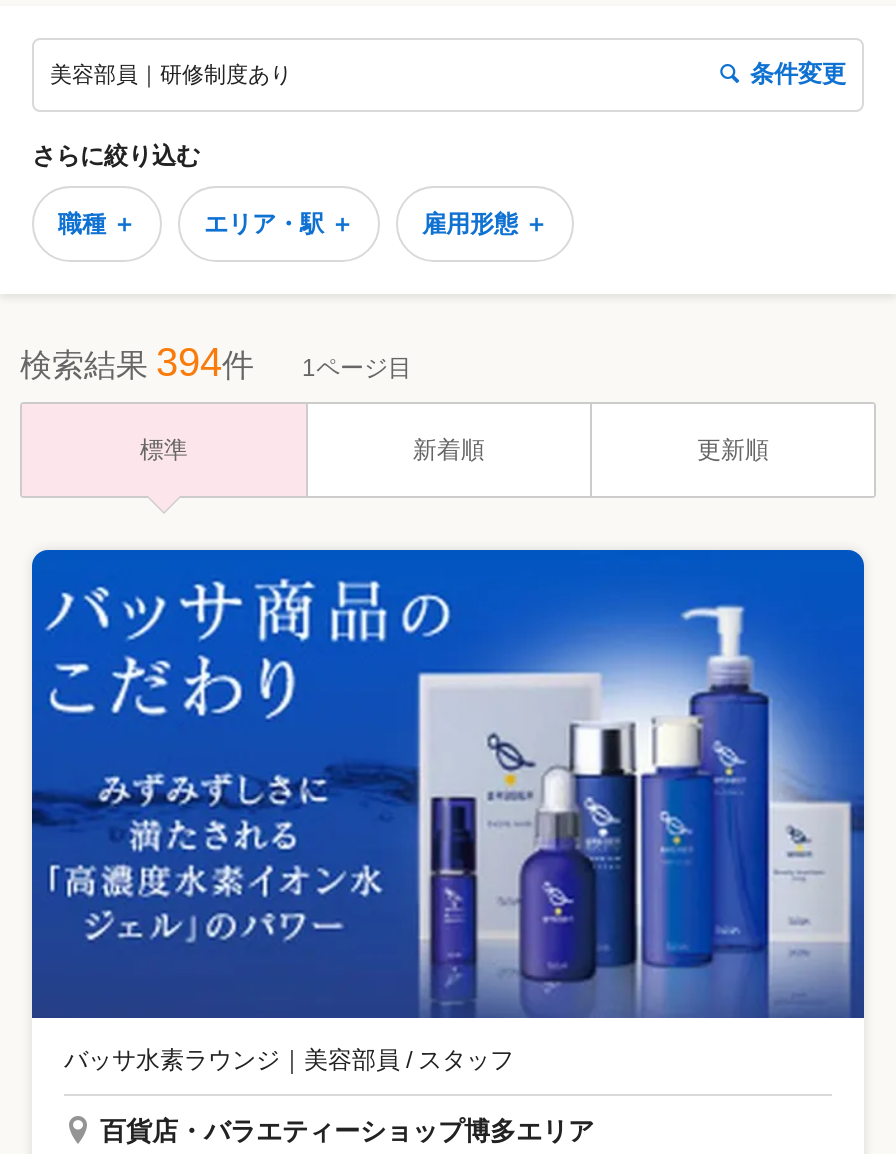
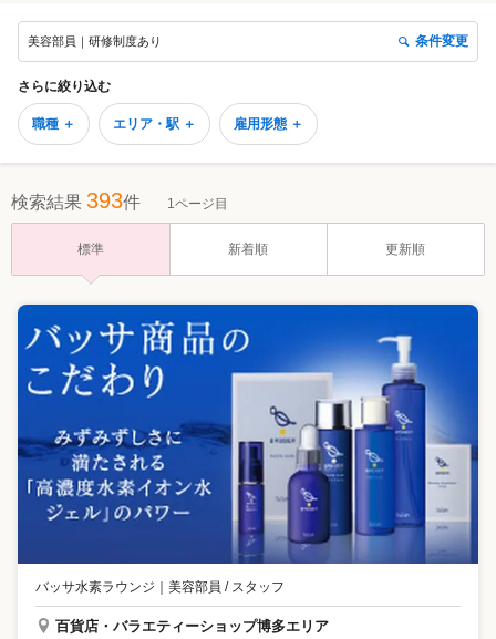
- 検索結果394件 1ページ目
+ 検索結果393件 1ページ目
